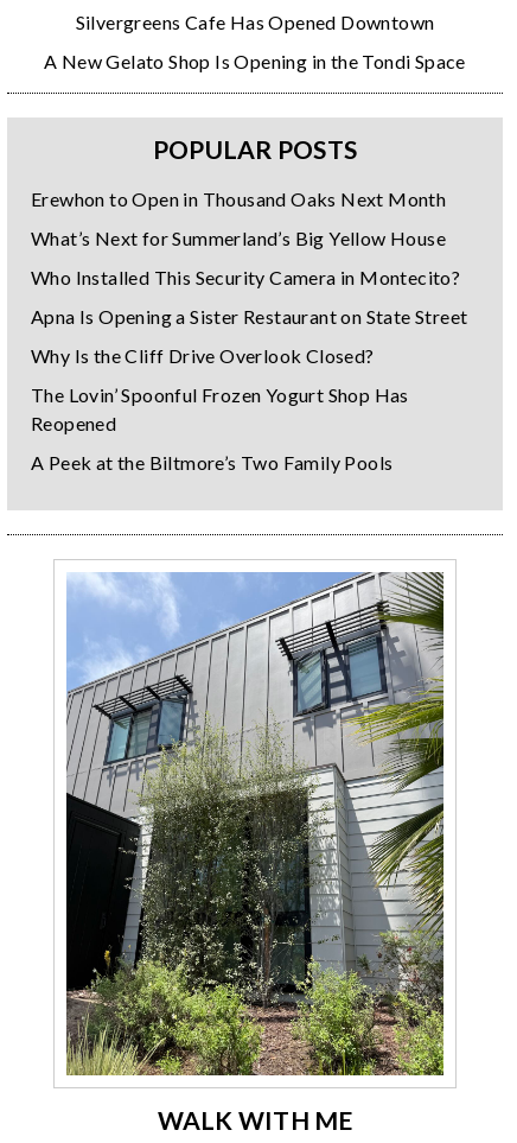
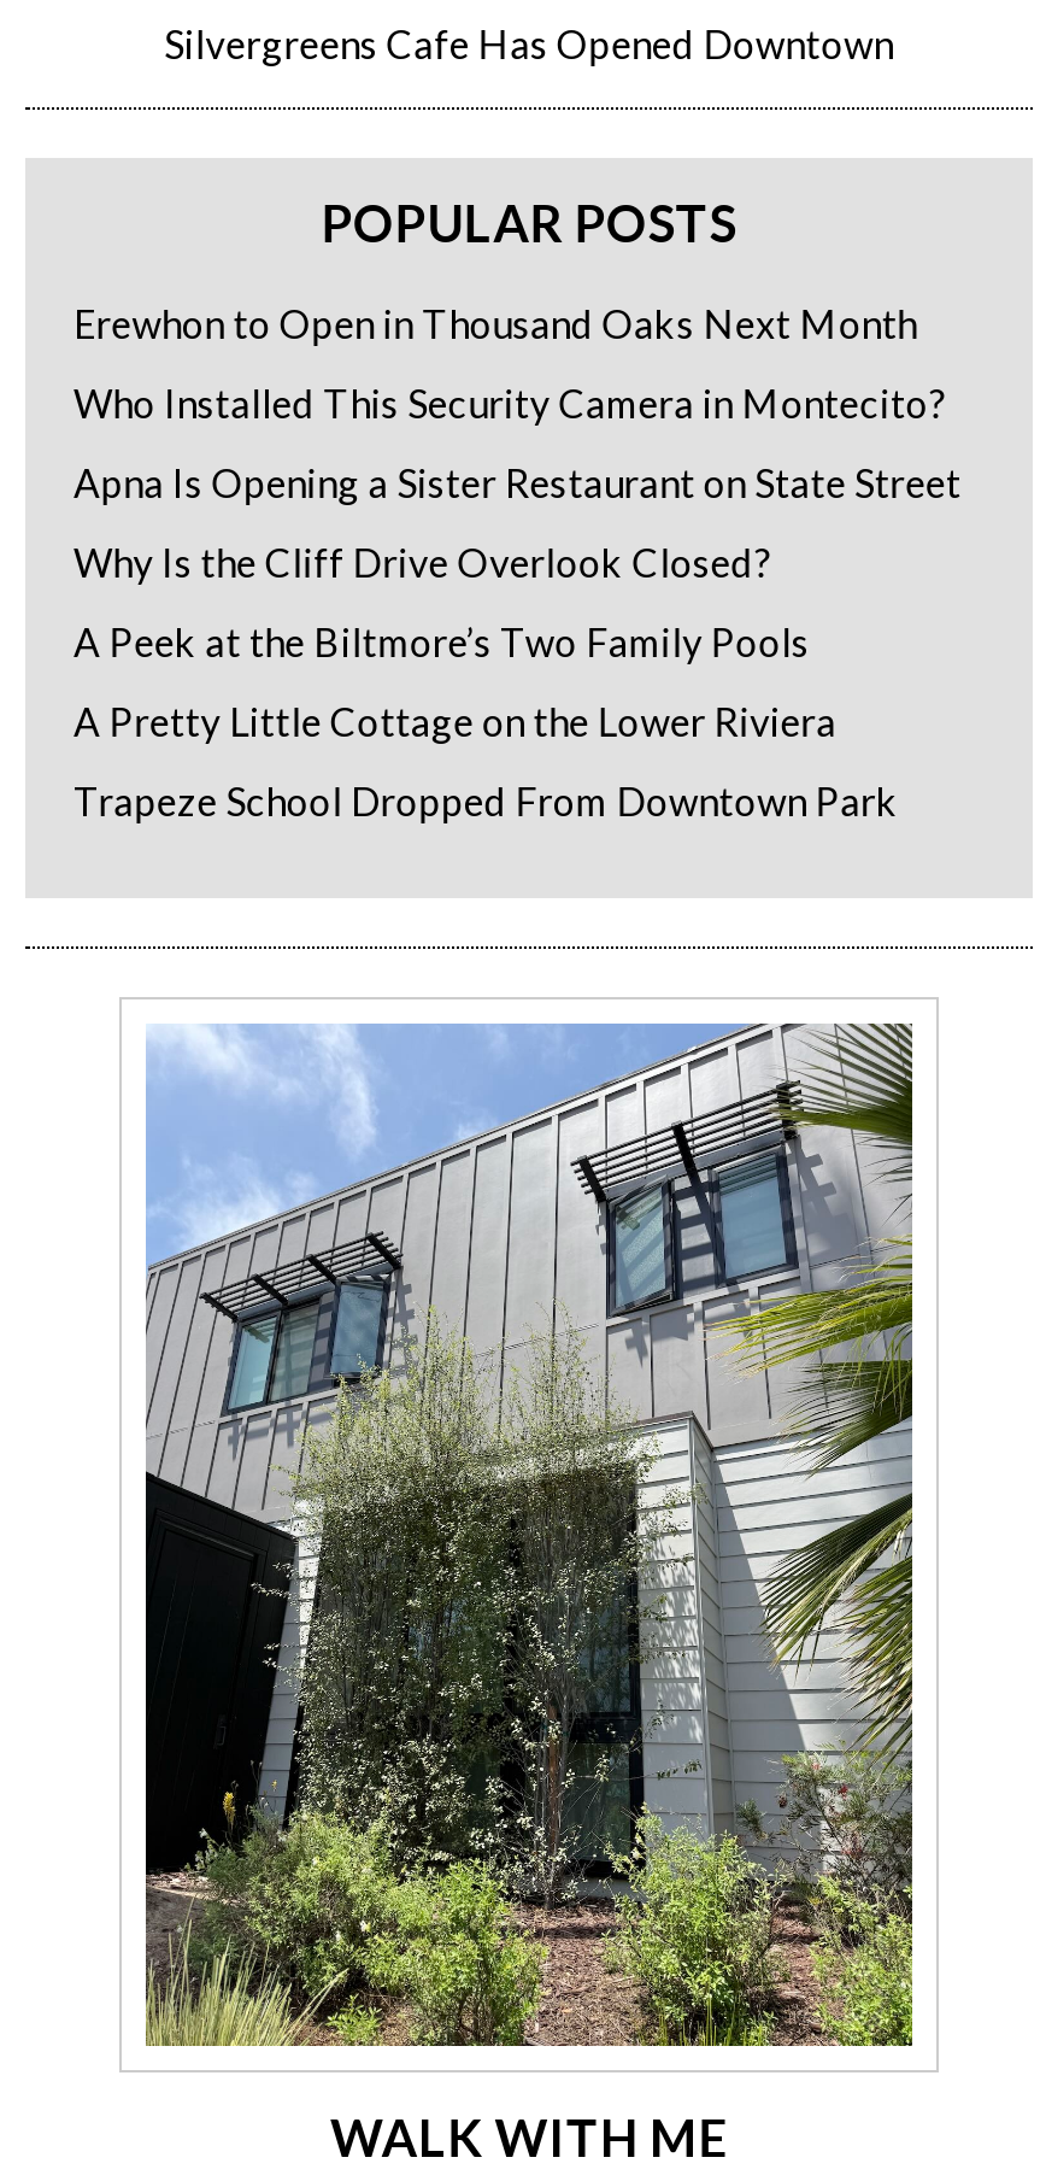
- A New Gelato Shop Is Opening in the Tondi Space

- What’s Next for Summerland’s Big Yellow House

- The Lovin’ Spoonful Frozen Yogurt Shop Has
- Reopened

moved up: A Peek at the Biltmore’s Two Family Pools

+ A Pretty Little Cottage on the Lower Riviera
+ Trapeze School Dropped From Downtown Park
